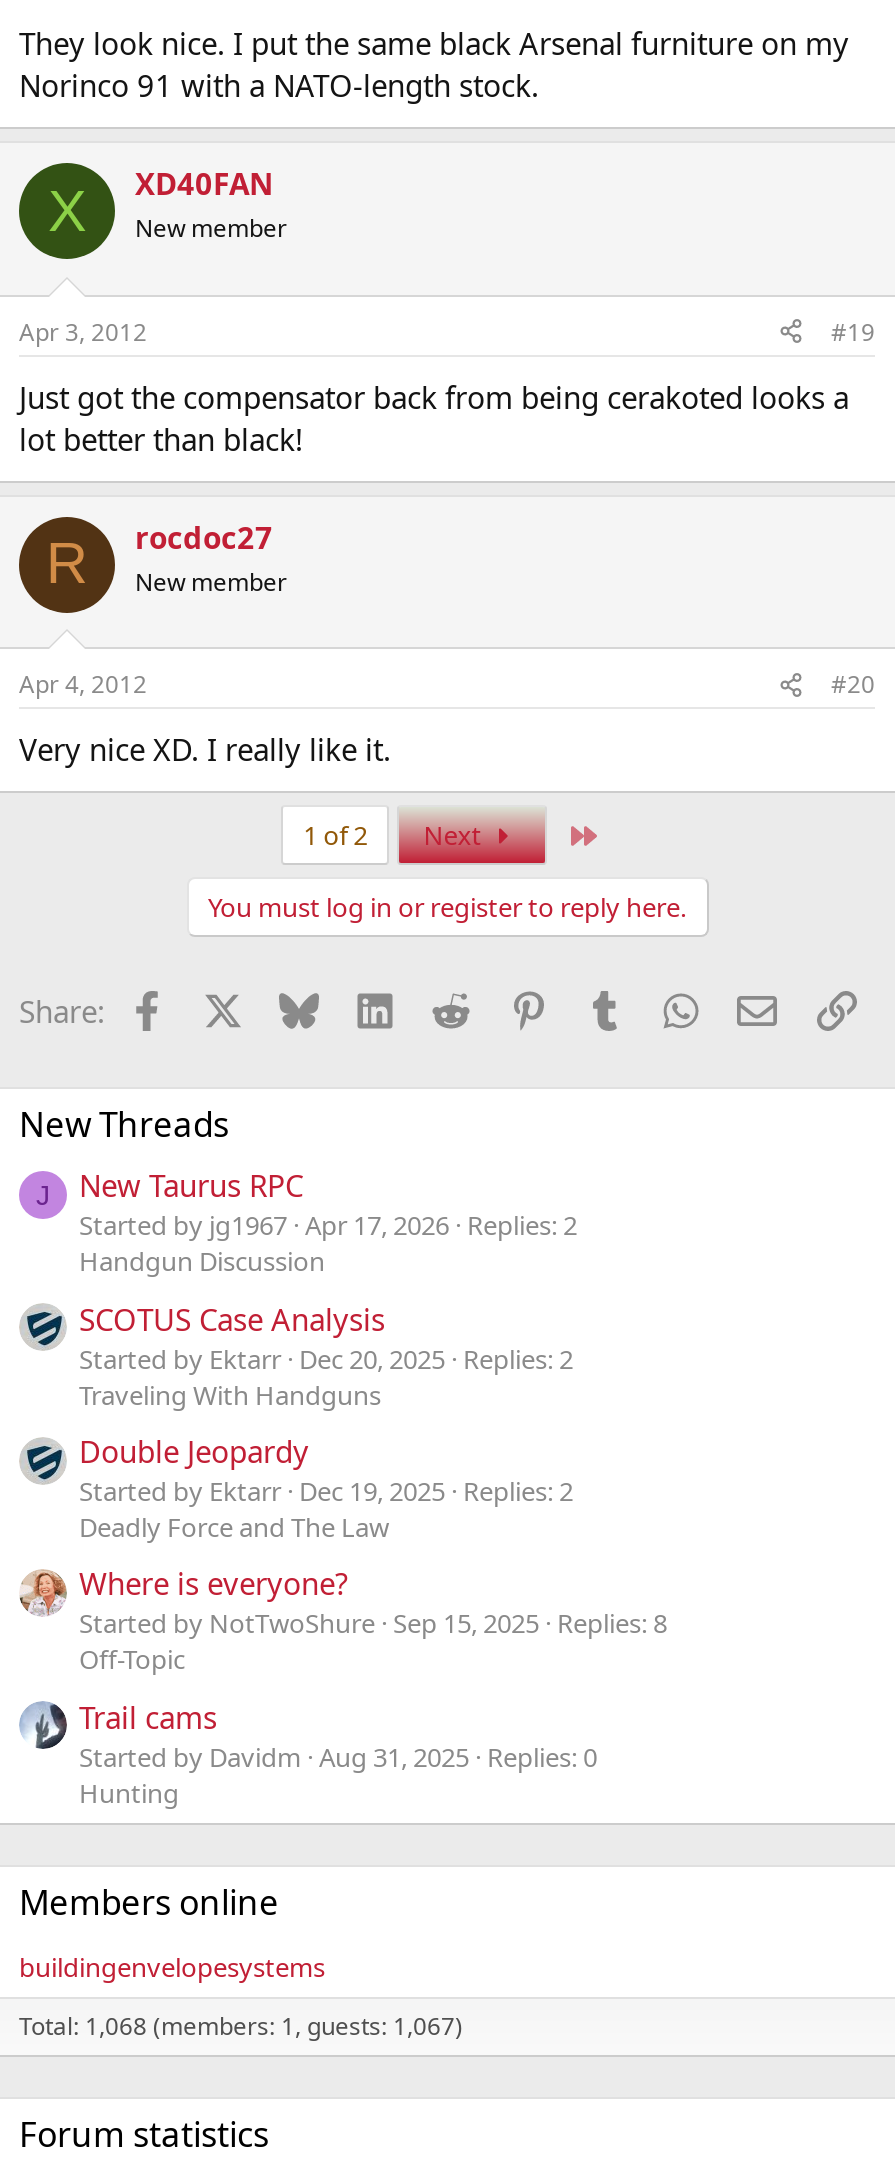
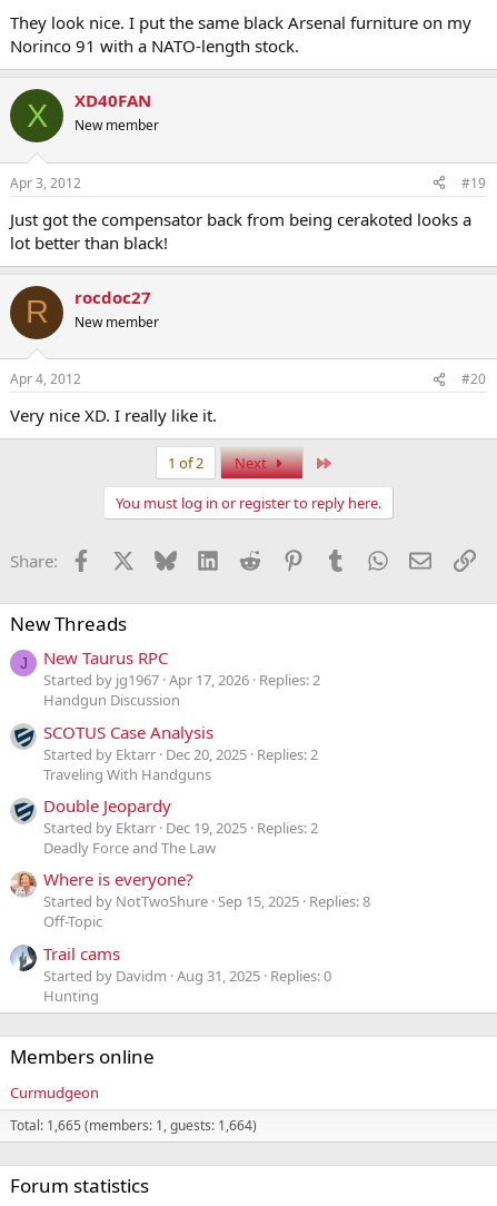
- buildingenvelopesystems
+ Curmudgeon

- Total: 1,068 (members: 1, guests: 1,067)
+ Total: 1,665 (members: 1, guests: 1,664)
